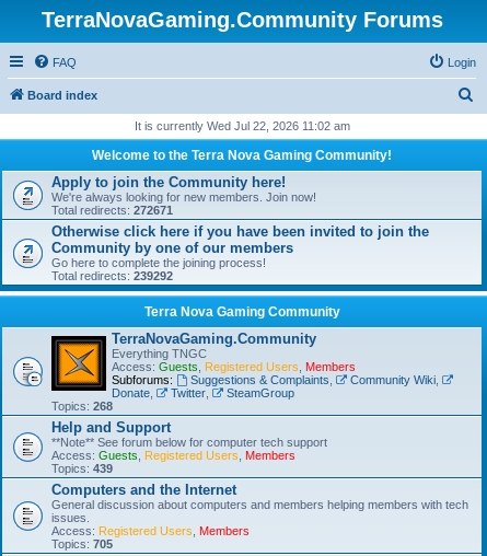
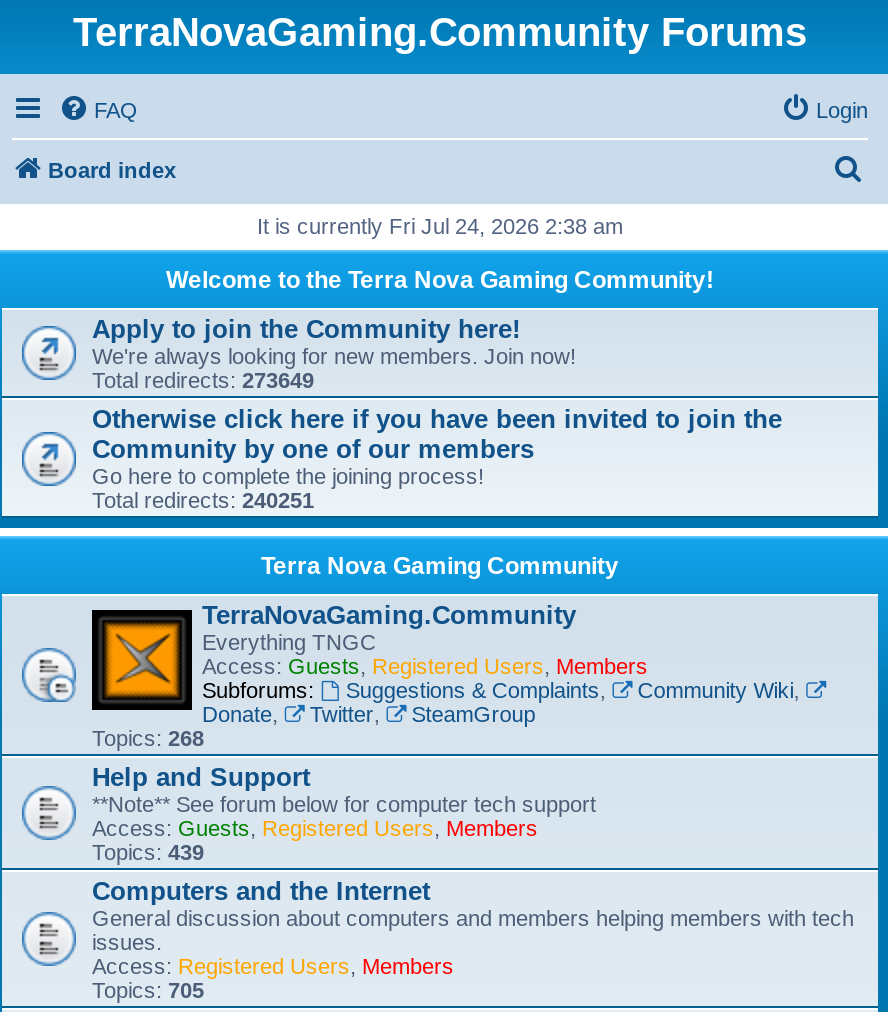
- It is currently Wed Jul 22, 2026 11:02 am
+ It is currently Fri Jul 24, 2026 2:38 am

- Total redirects: 272671
+ Total redirects: 273649

- Total redirects: 239292
+ Total redirects: 240251
